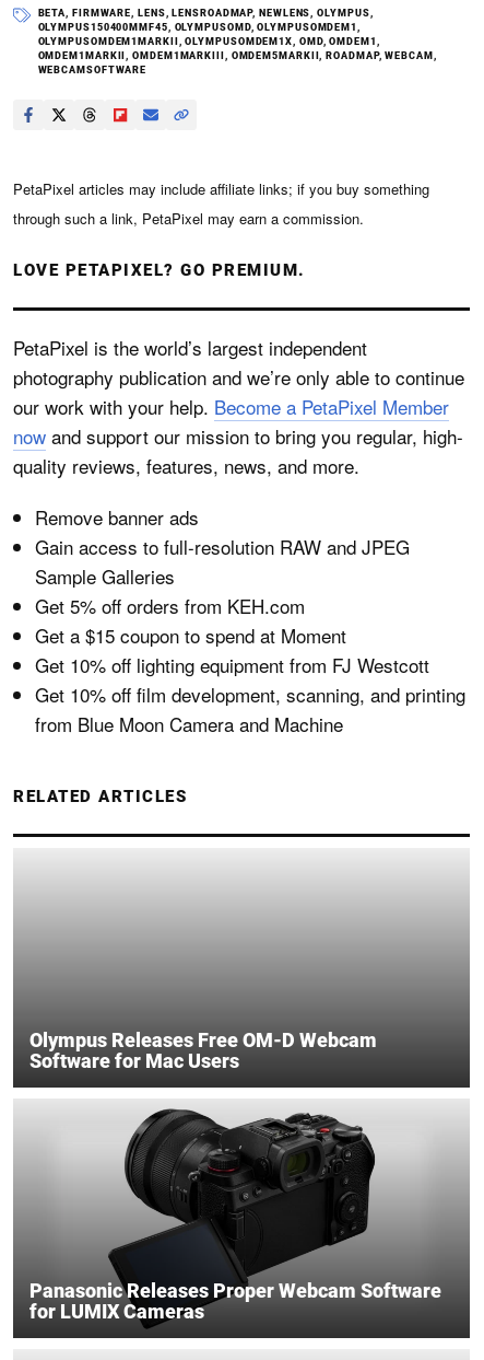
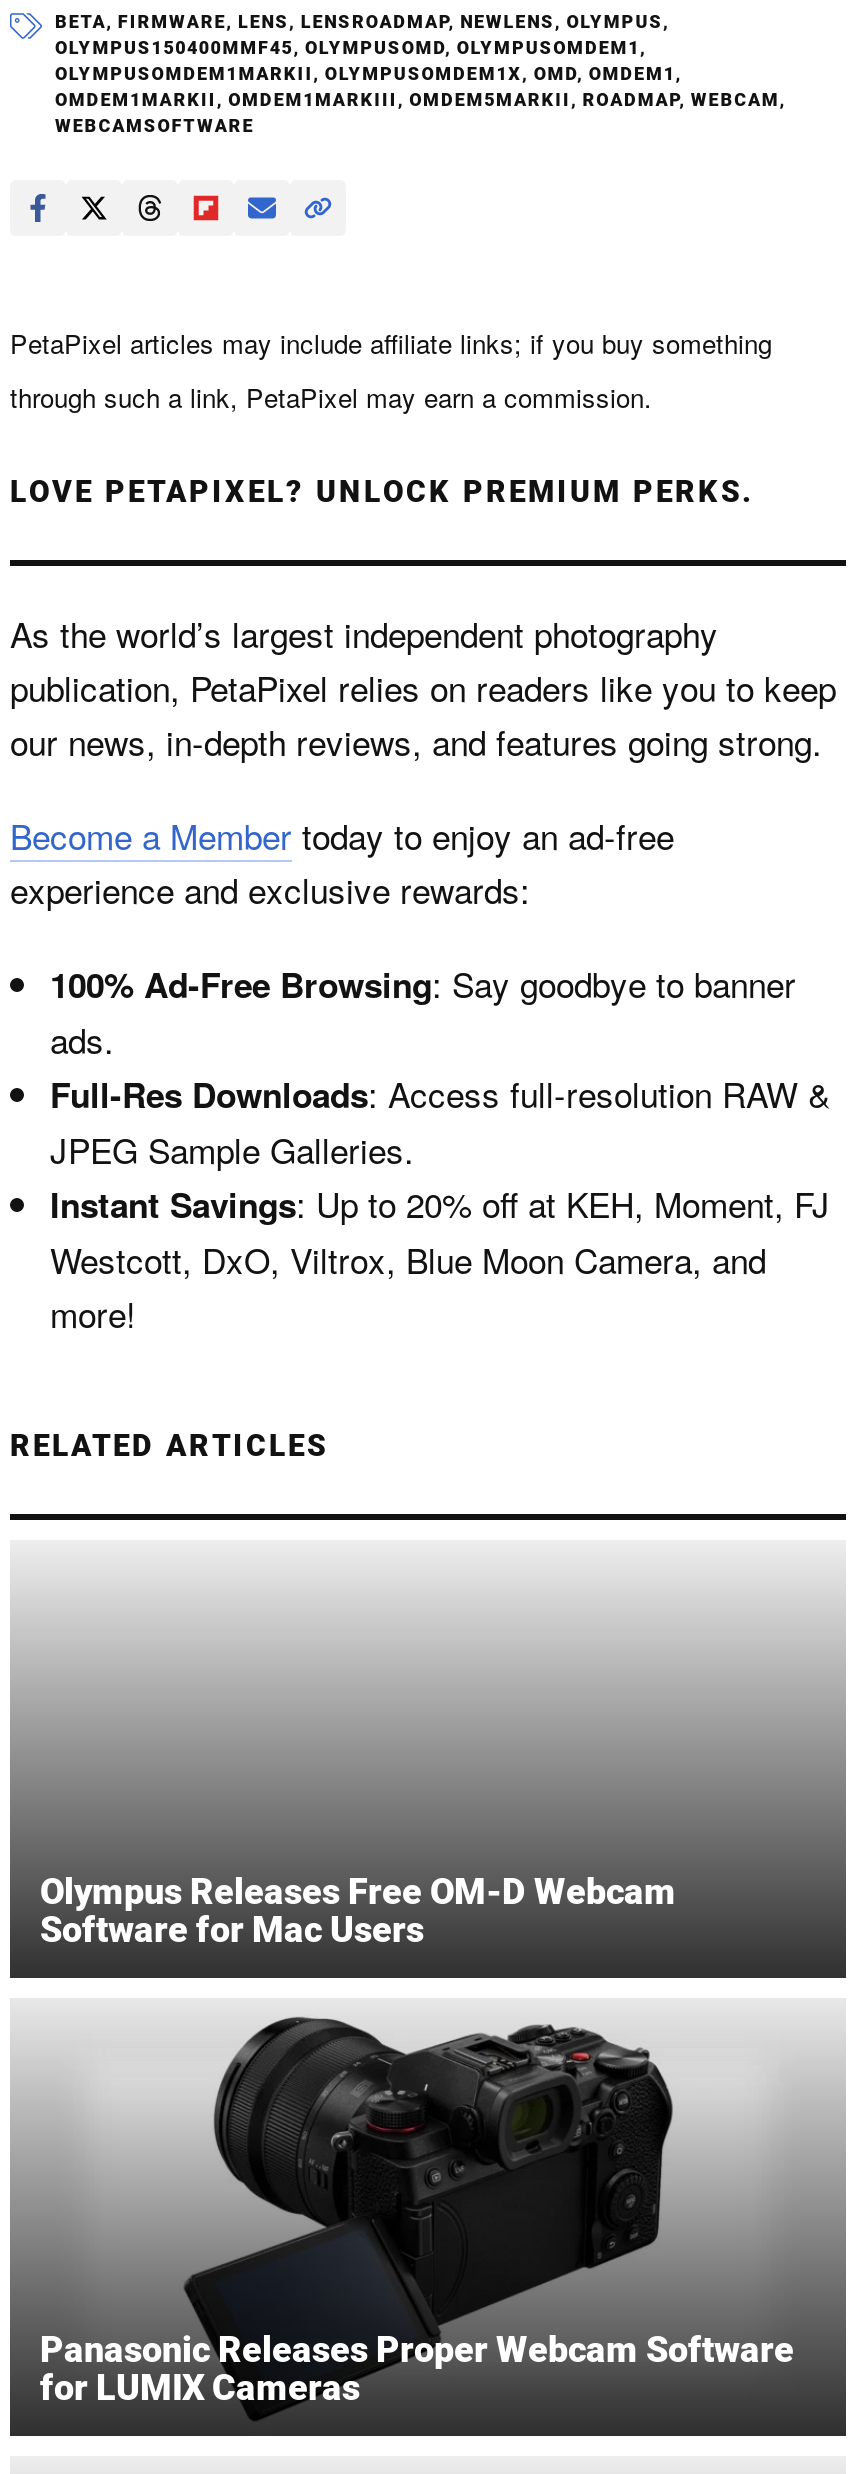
- LOVE PETAPIXEL? GO PREMIUM.
- PetaPixel is the world’s largest independent
- photography publication and we’re only able to continue
- our work with your help. Become a PetaPixel Member
- now and support our mission to bring you regular, high-
- quality reviews, features, news, and more.
- Remove banner ads
- Gain access to full-resolution RAW and JPEG
- Sample Galleries
- Get 5% off orders from KEH.com
- Get a $15 coupon to spend at Moment
- Get 10% off lighting equipment from FJ Westcott
- Get 10% off film development, scanning, and printing
- from Blue Moon Camera and Machine
+ LOVE PETAPIXEL? UNLOCK PREMIUM PERKS.
+ As the world’s largest independent photography
+ publication, PetaPixel relies on readers like you to keep
+ our news, in-depth reviews, and features going strong.
+ Become a Member today to enjoy an ad-free
+ experience and exclusive rewards:
+ 100% Ad-Free Browsing: Say goodbye to banner
+ ads.
+ Full-Res Downloads: Access full-resolution RAW &
+ JPEG Sample Galleries.
+ Instant Savings: Up to 20% off at KEH, Moment, FJ
+ Westcott, DxO, Viltrox, Blue Moon Camera, and
+ more!
